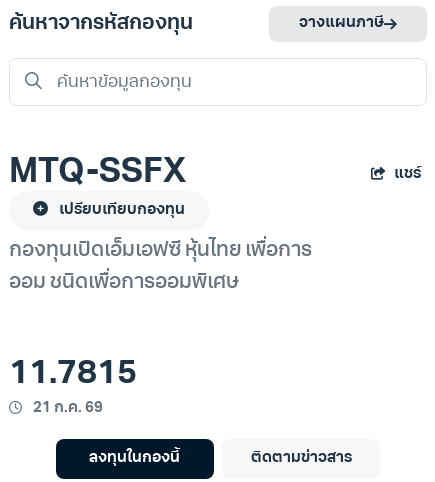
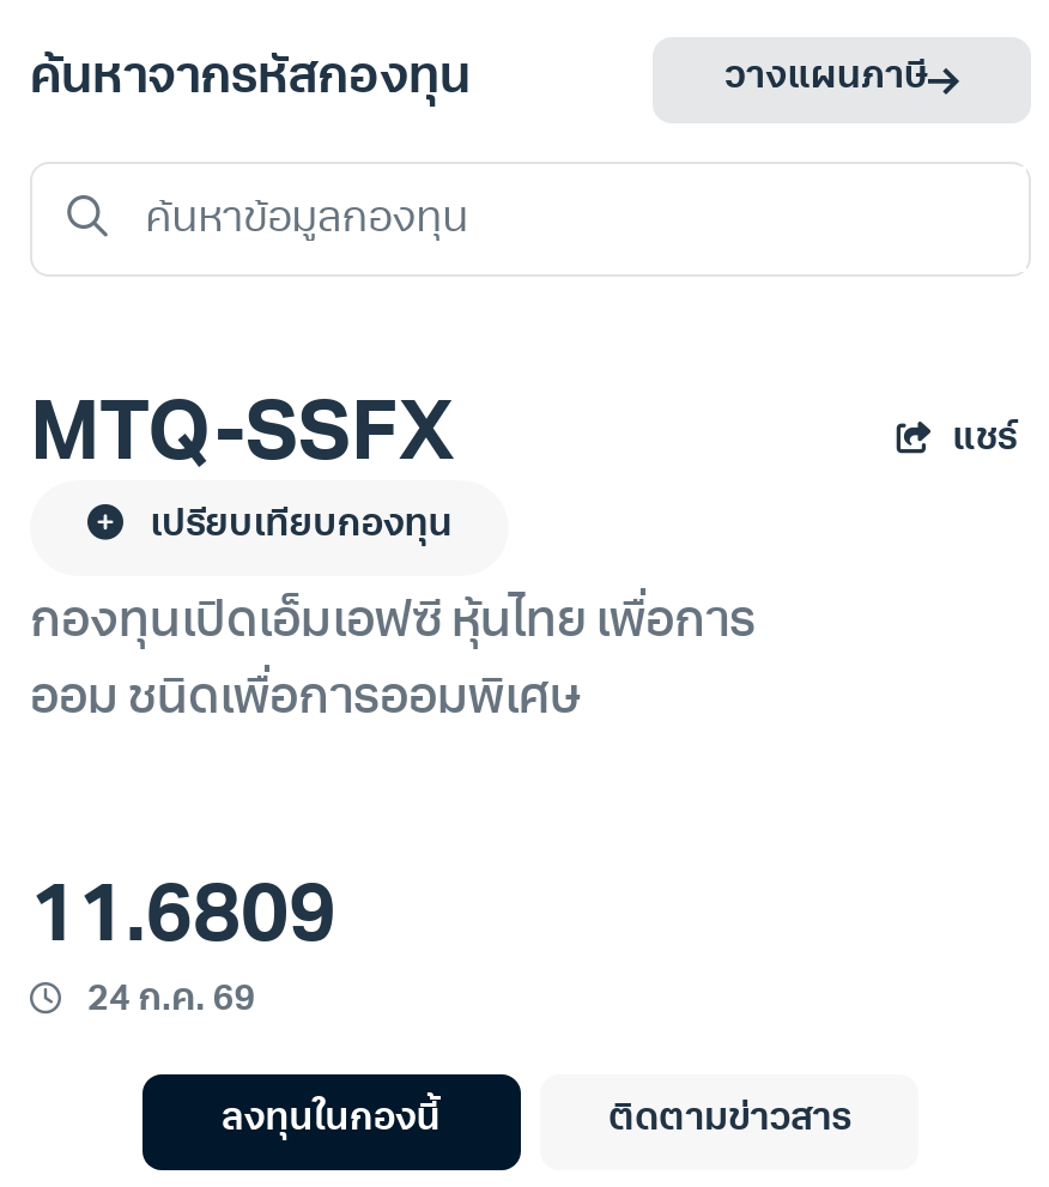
- 11.7815
+ 11.6809

- 21 ก.ค. 69
+ 24 ก.ค. 69
